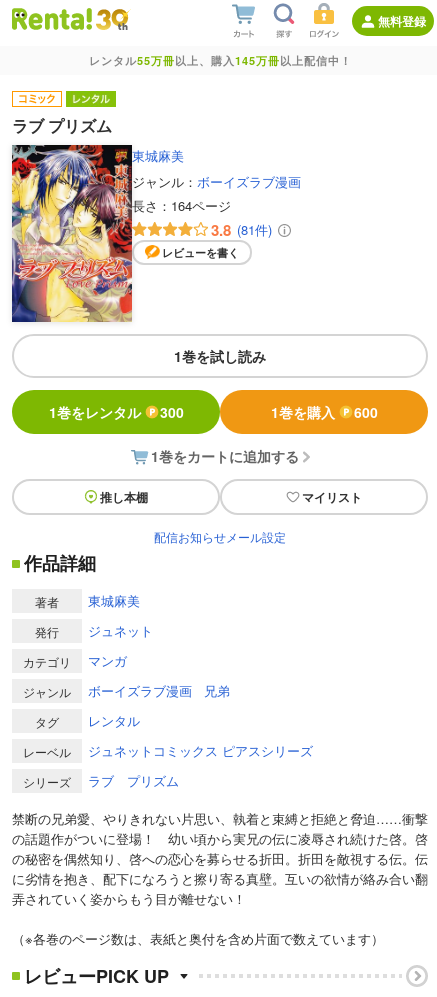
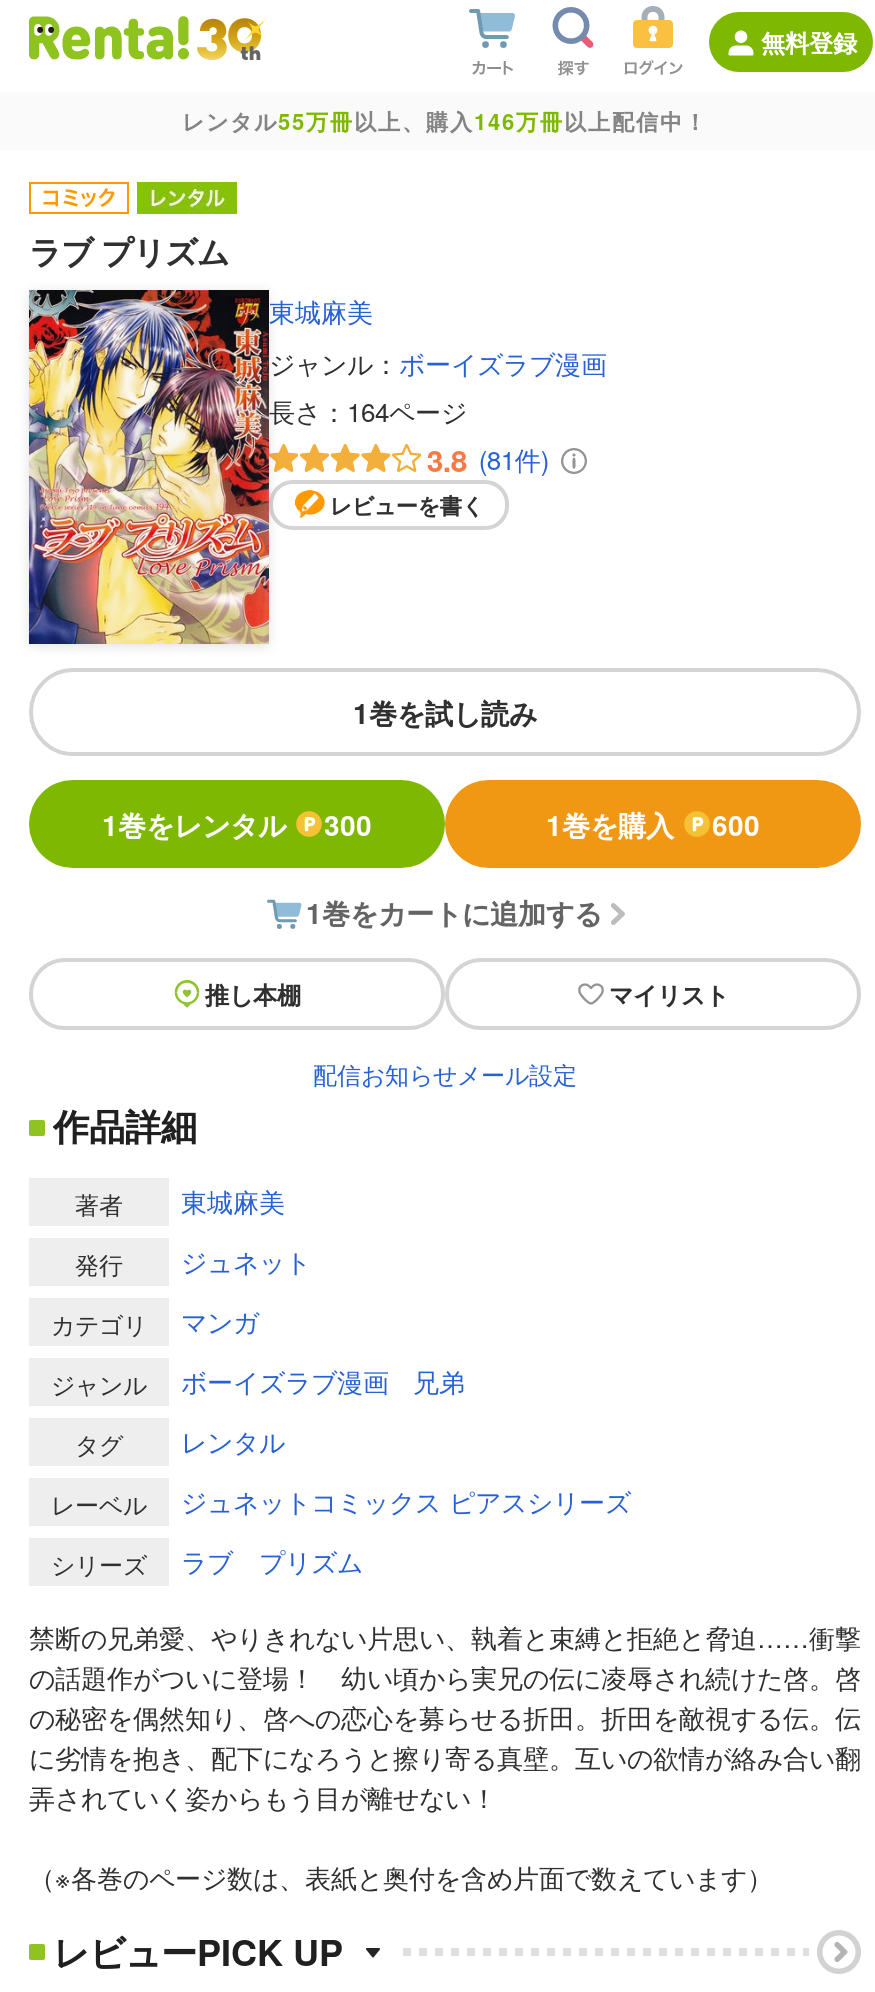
- レンタル55万冊以上、購入145万冊以上配信中！
+ レンタル55万冊以上、購入146万冊以上配信中！
